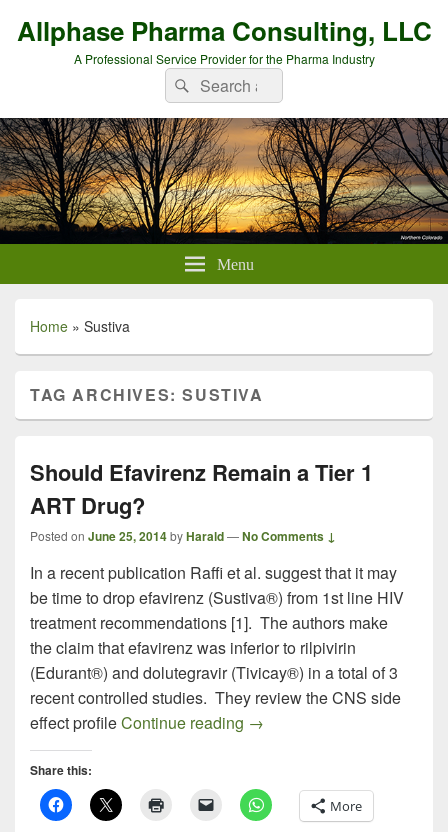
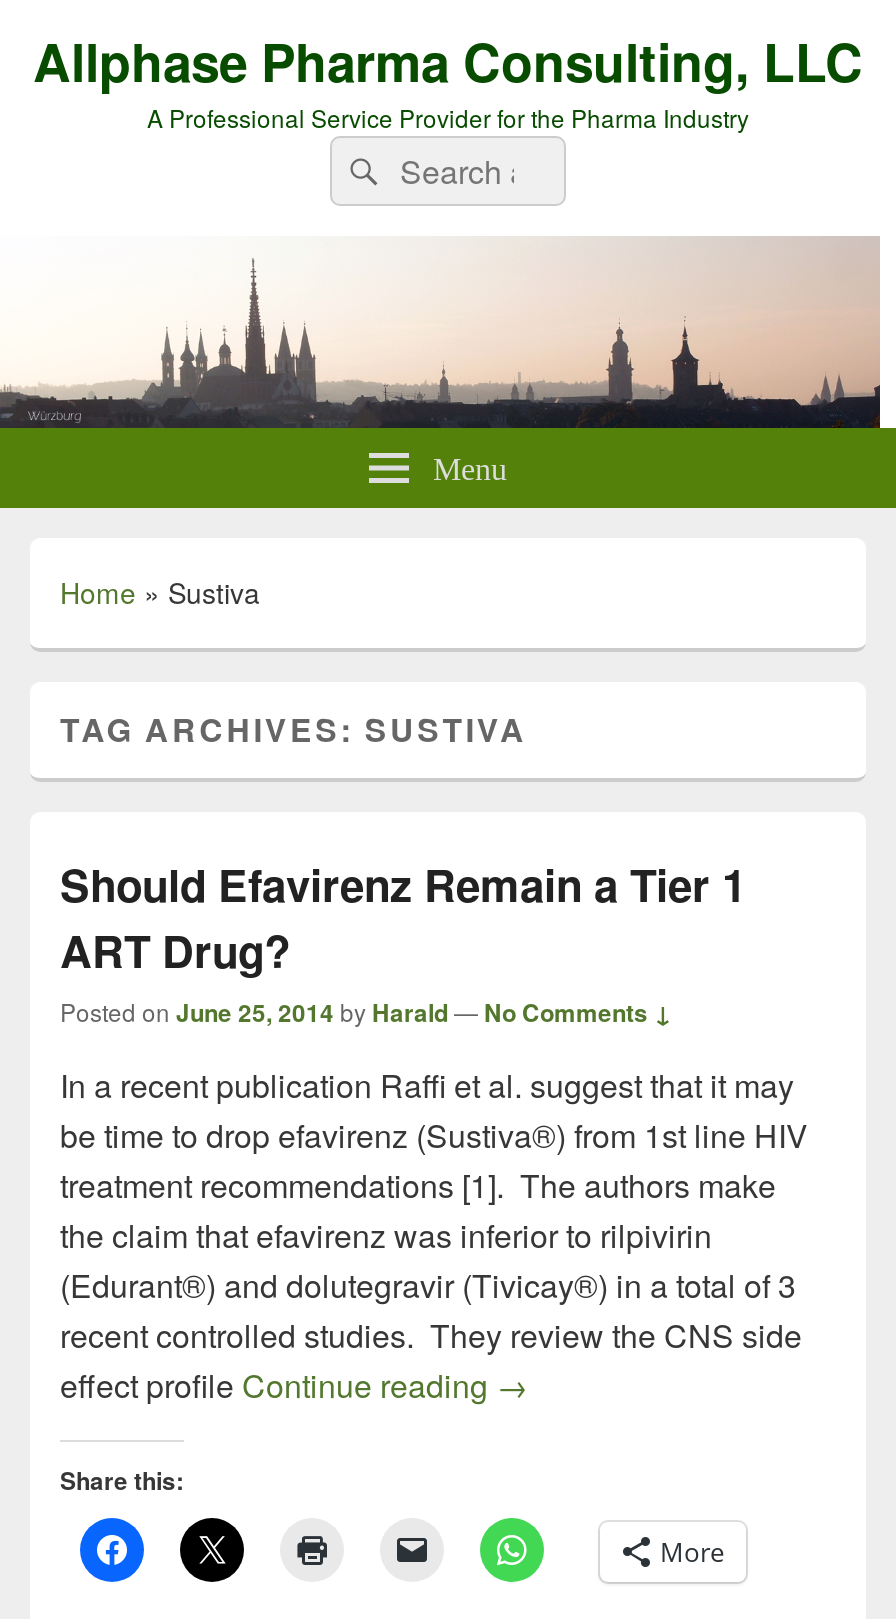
- [image]
+ [image]
